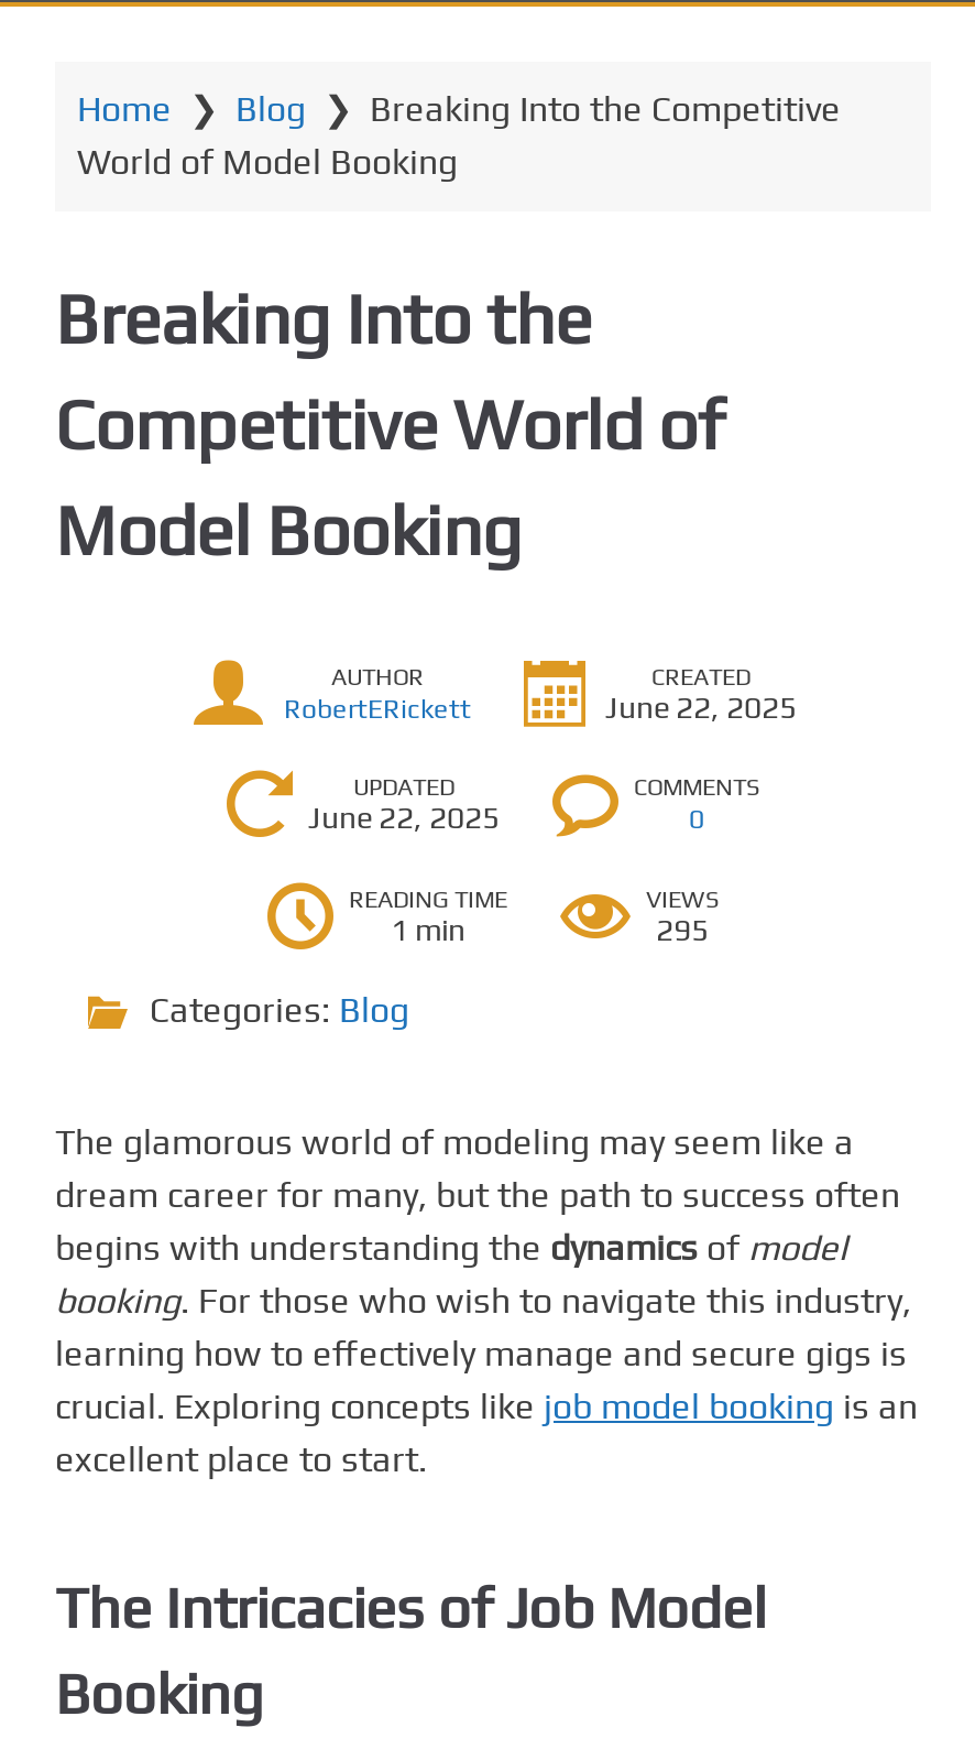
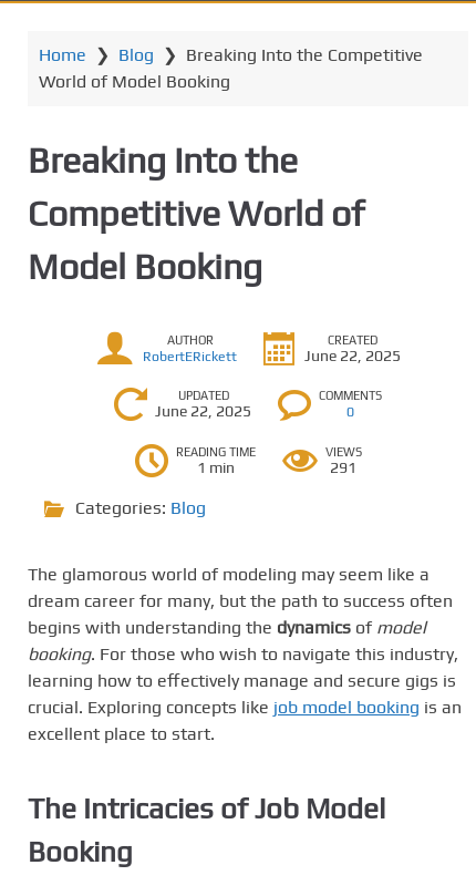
- 295
+ 291
